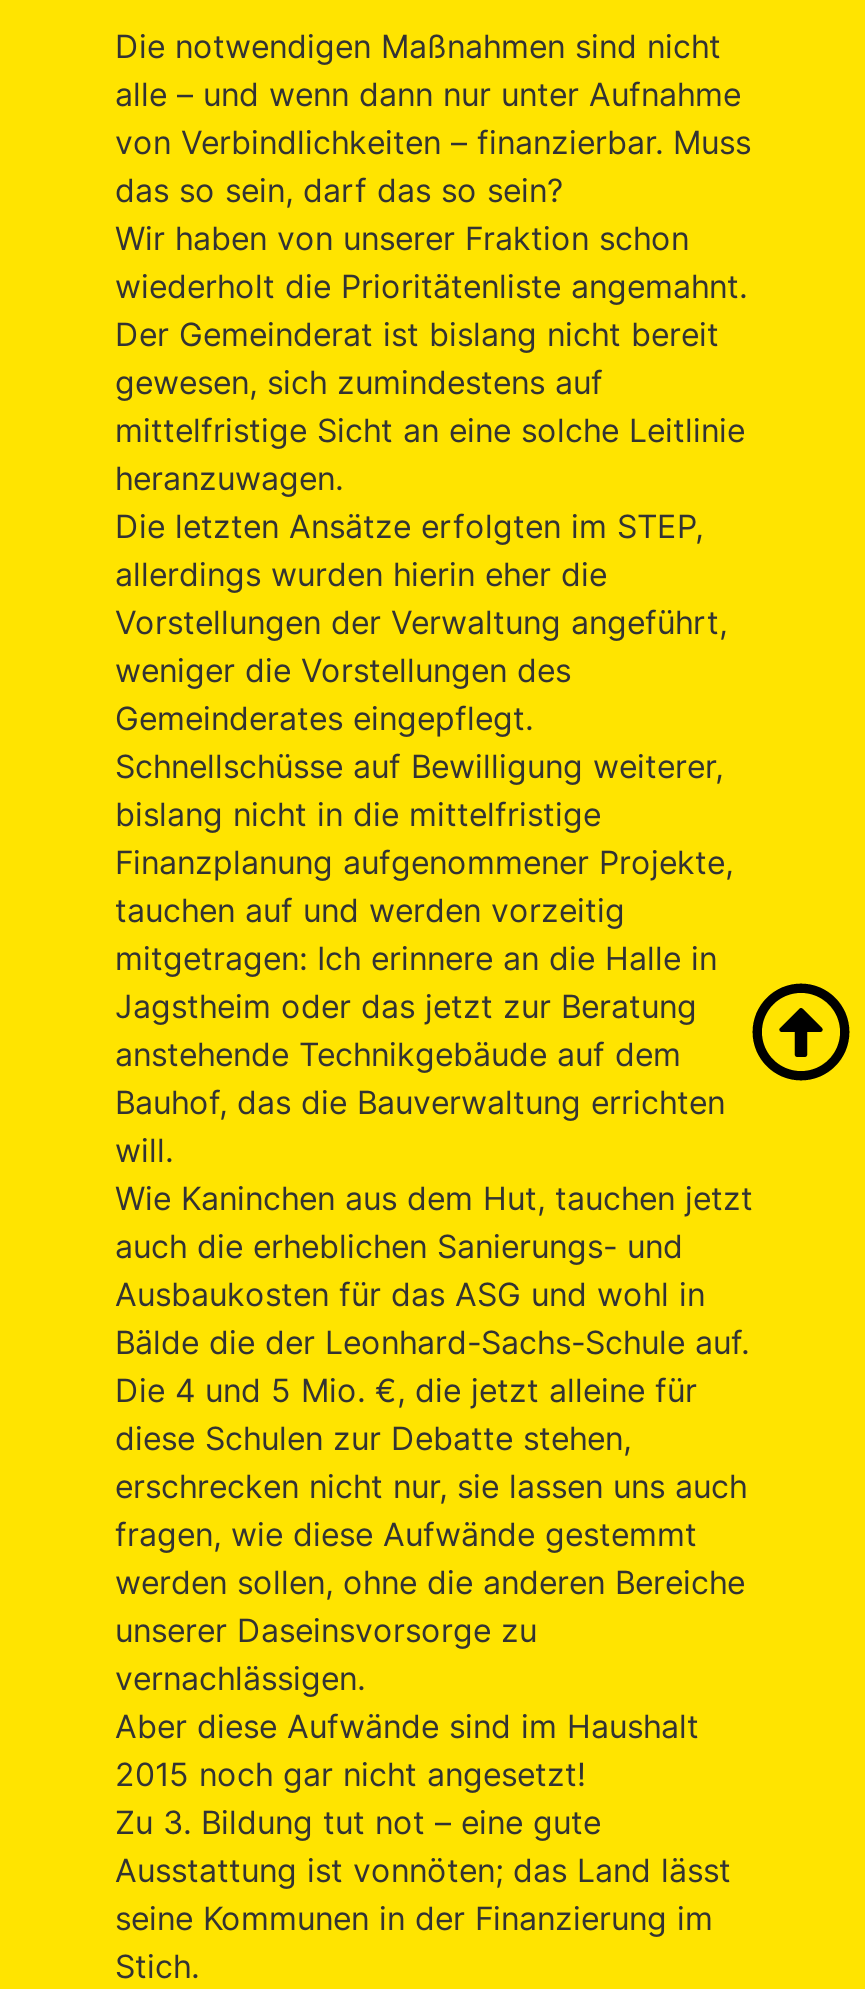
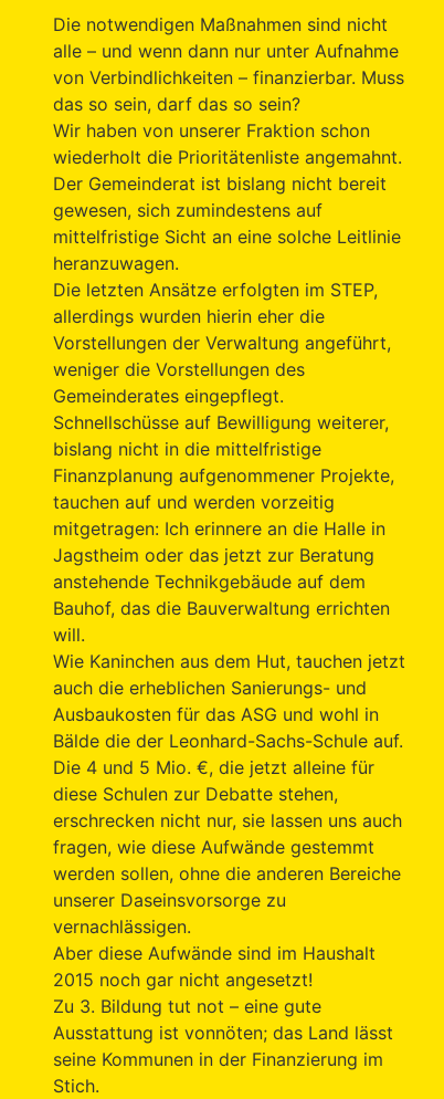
- [image]
